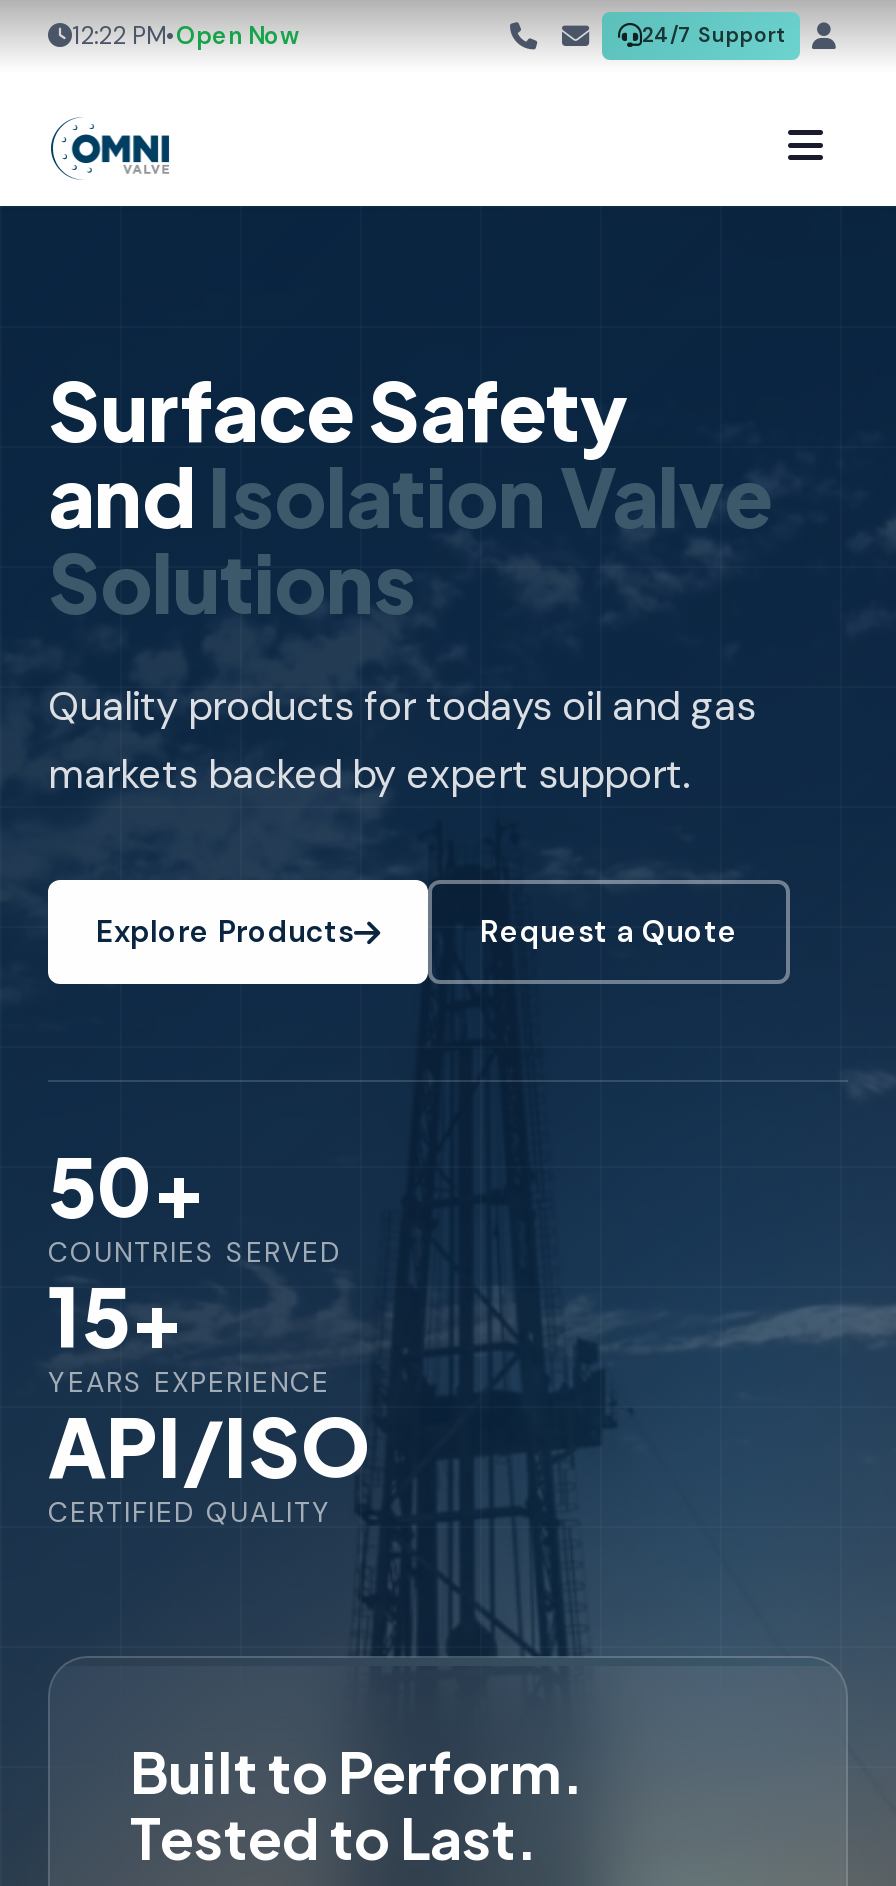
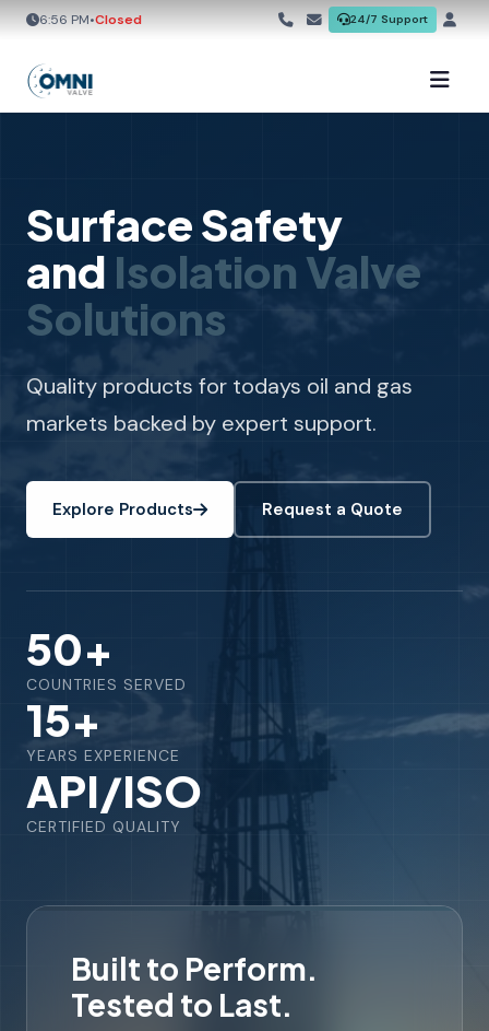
- 12:22 PM•Open Now
+ 6:56 PM•Closed
